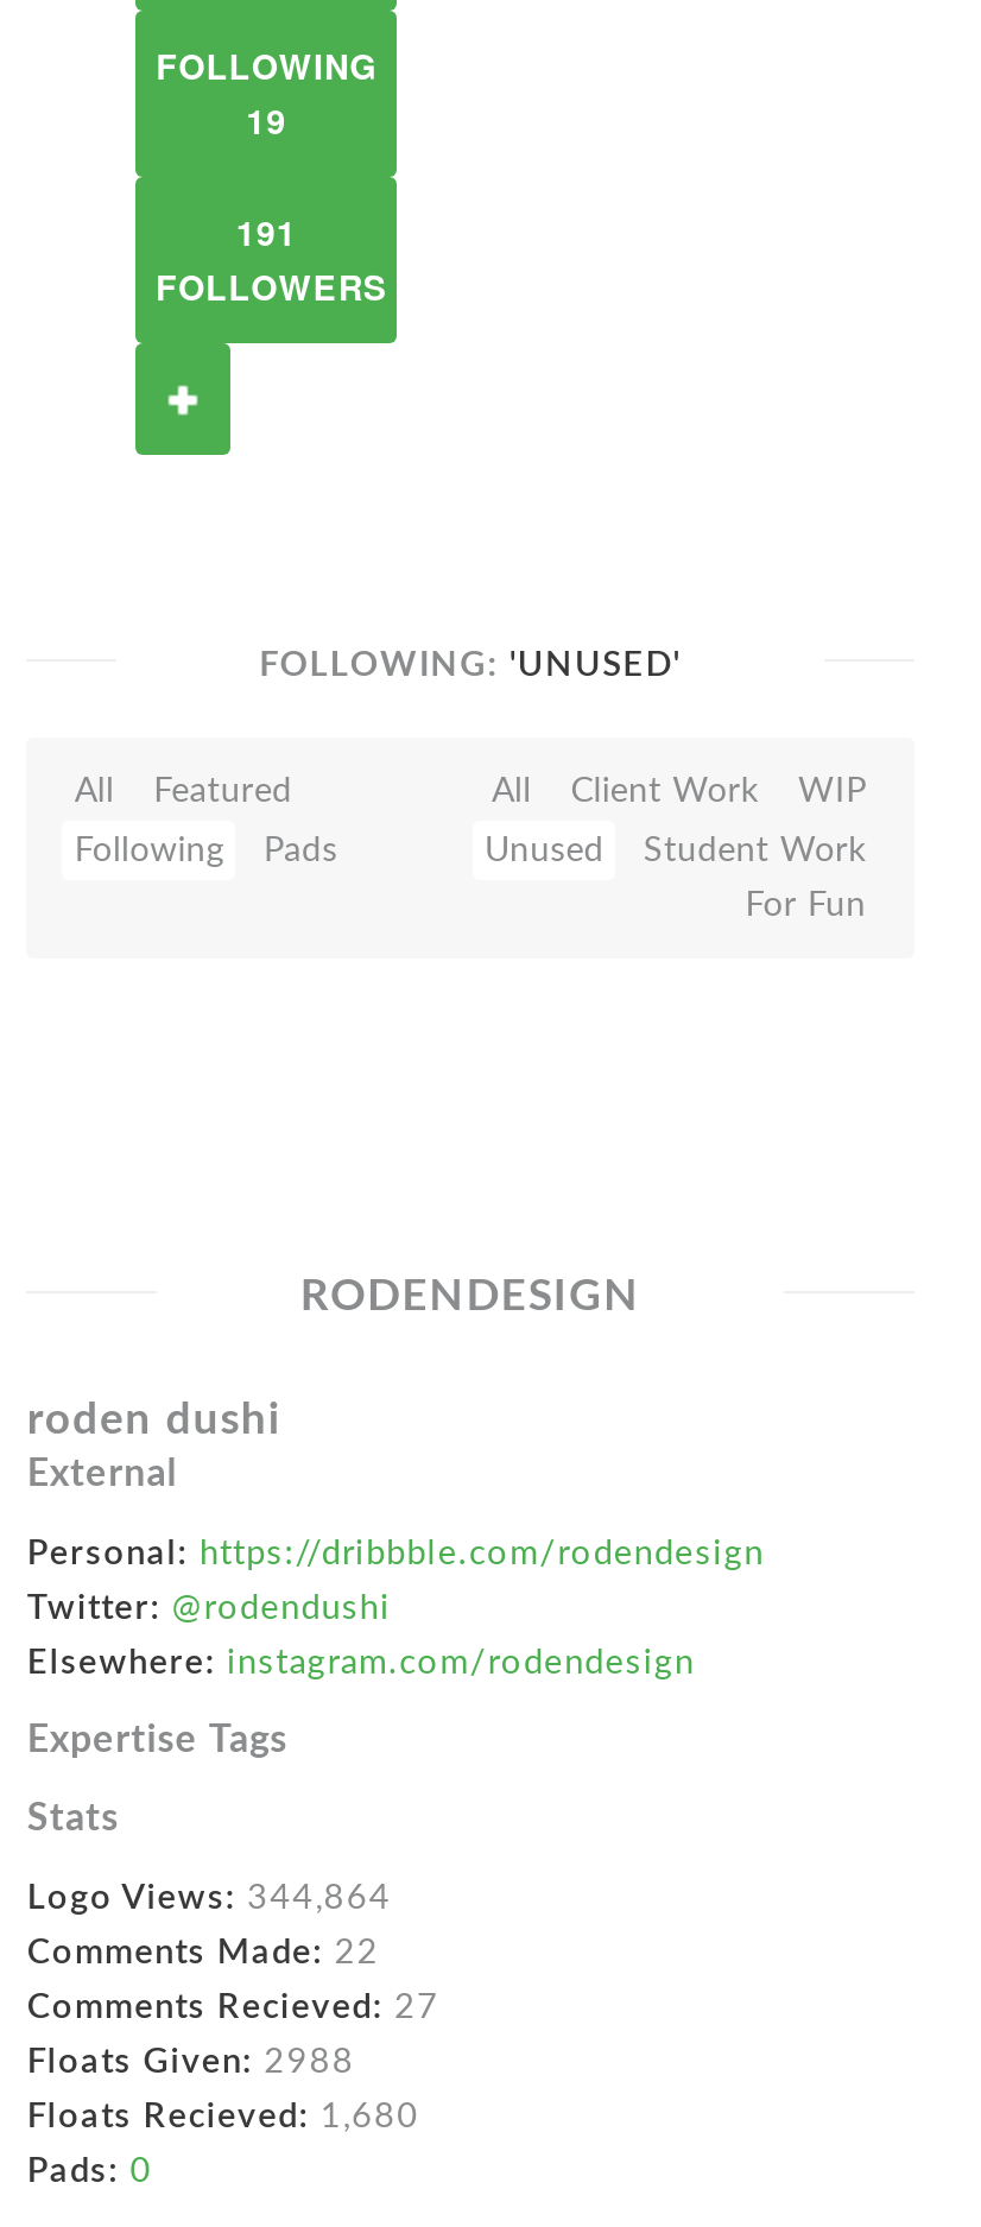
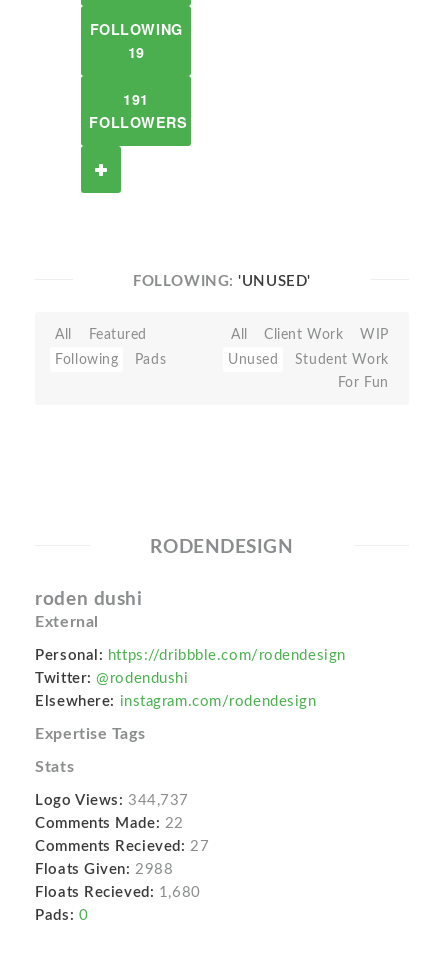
- Logo Views: 344,864
+ Logo Views: 344,737
